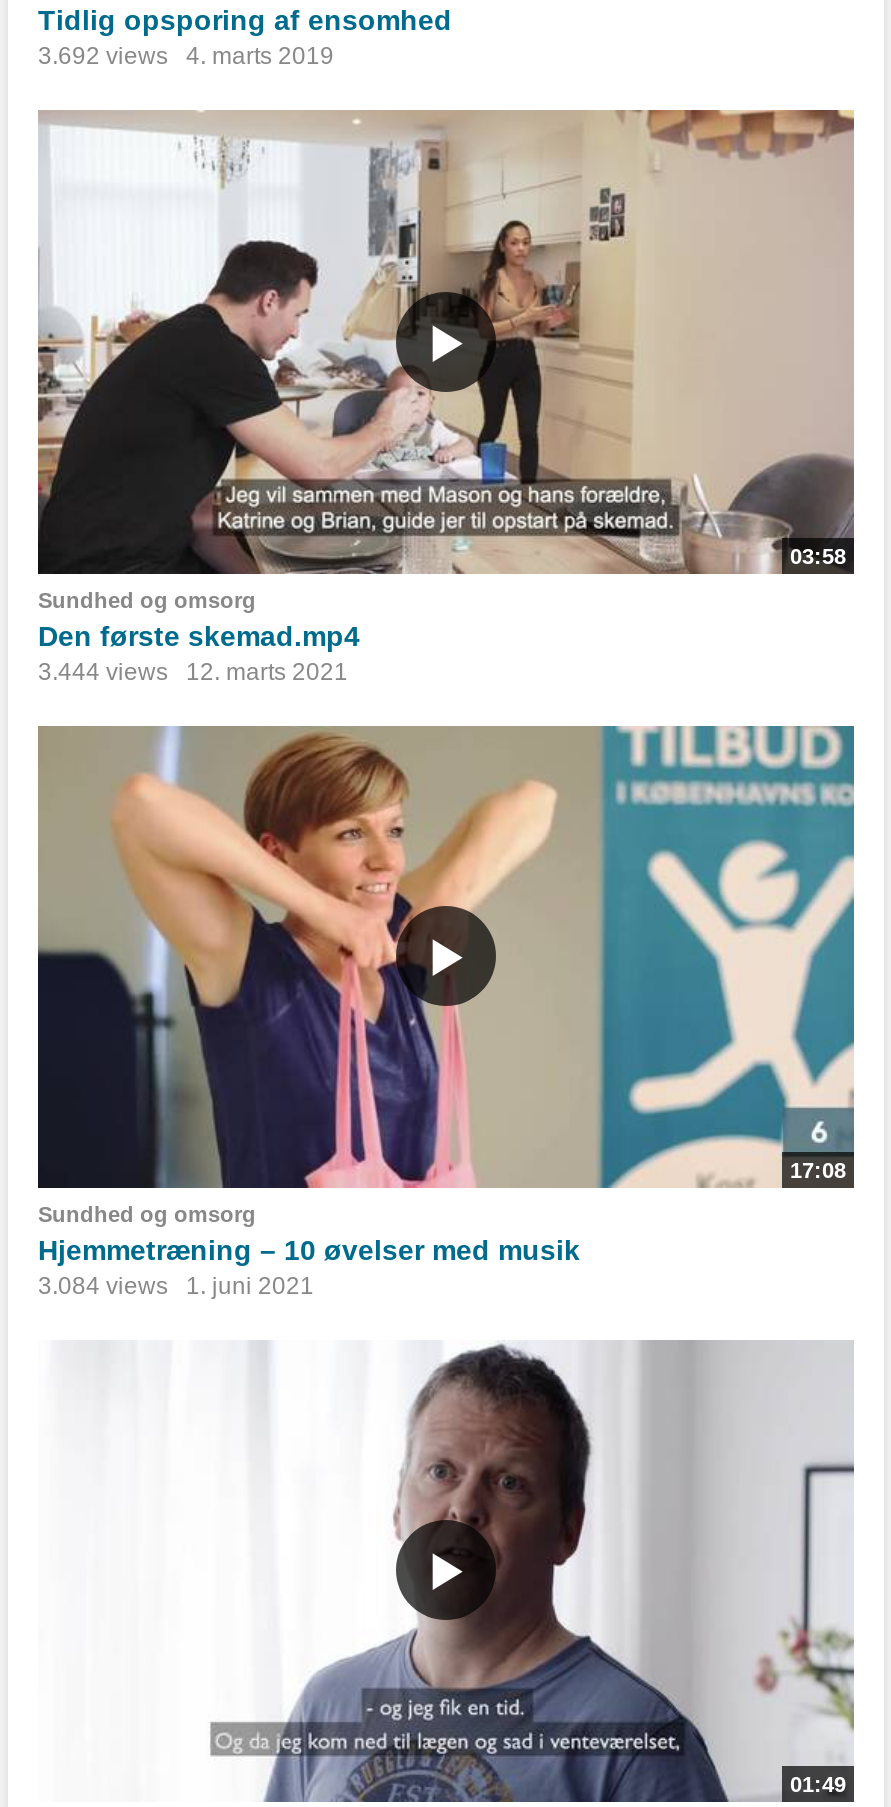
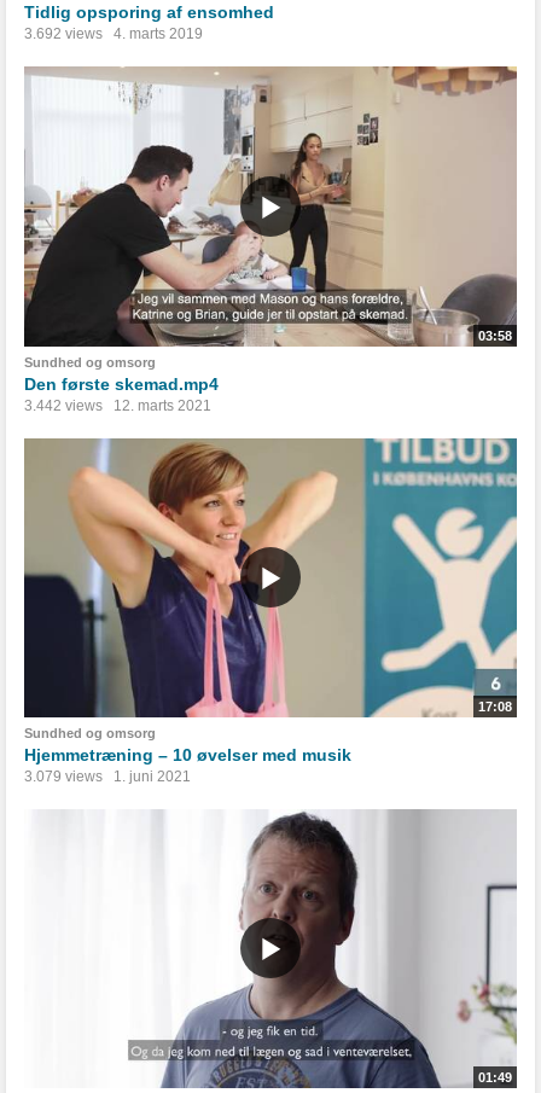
- 3.444 views 12. marts 2021
+ 3.442 views 12. marts 2021

- 3.084 views 1. juni 2021
+ 3.079 views 1. juni 2021
